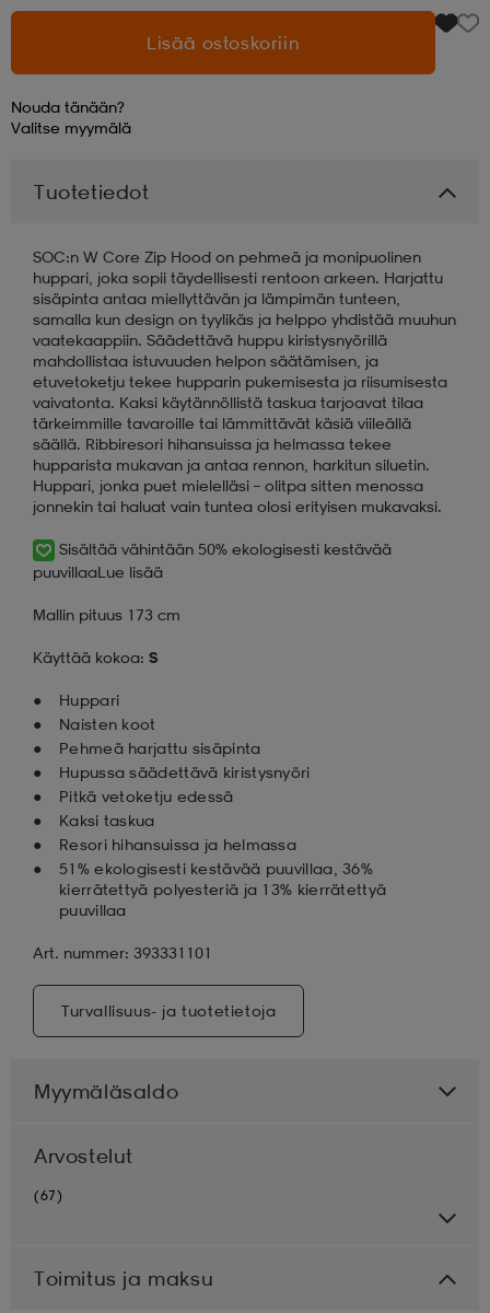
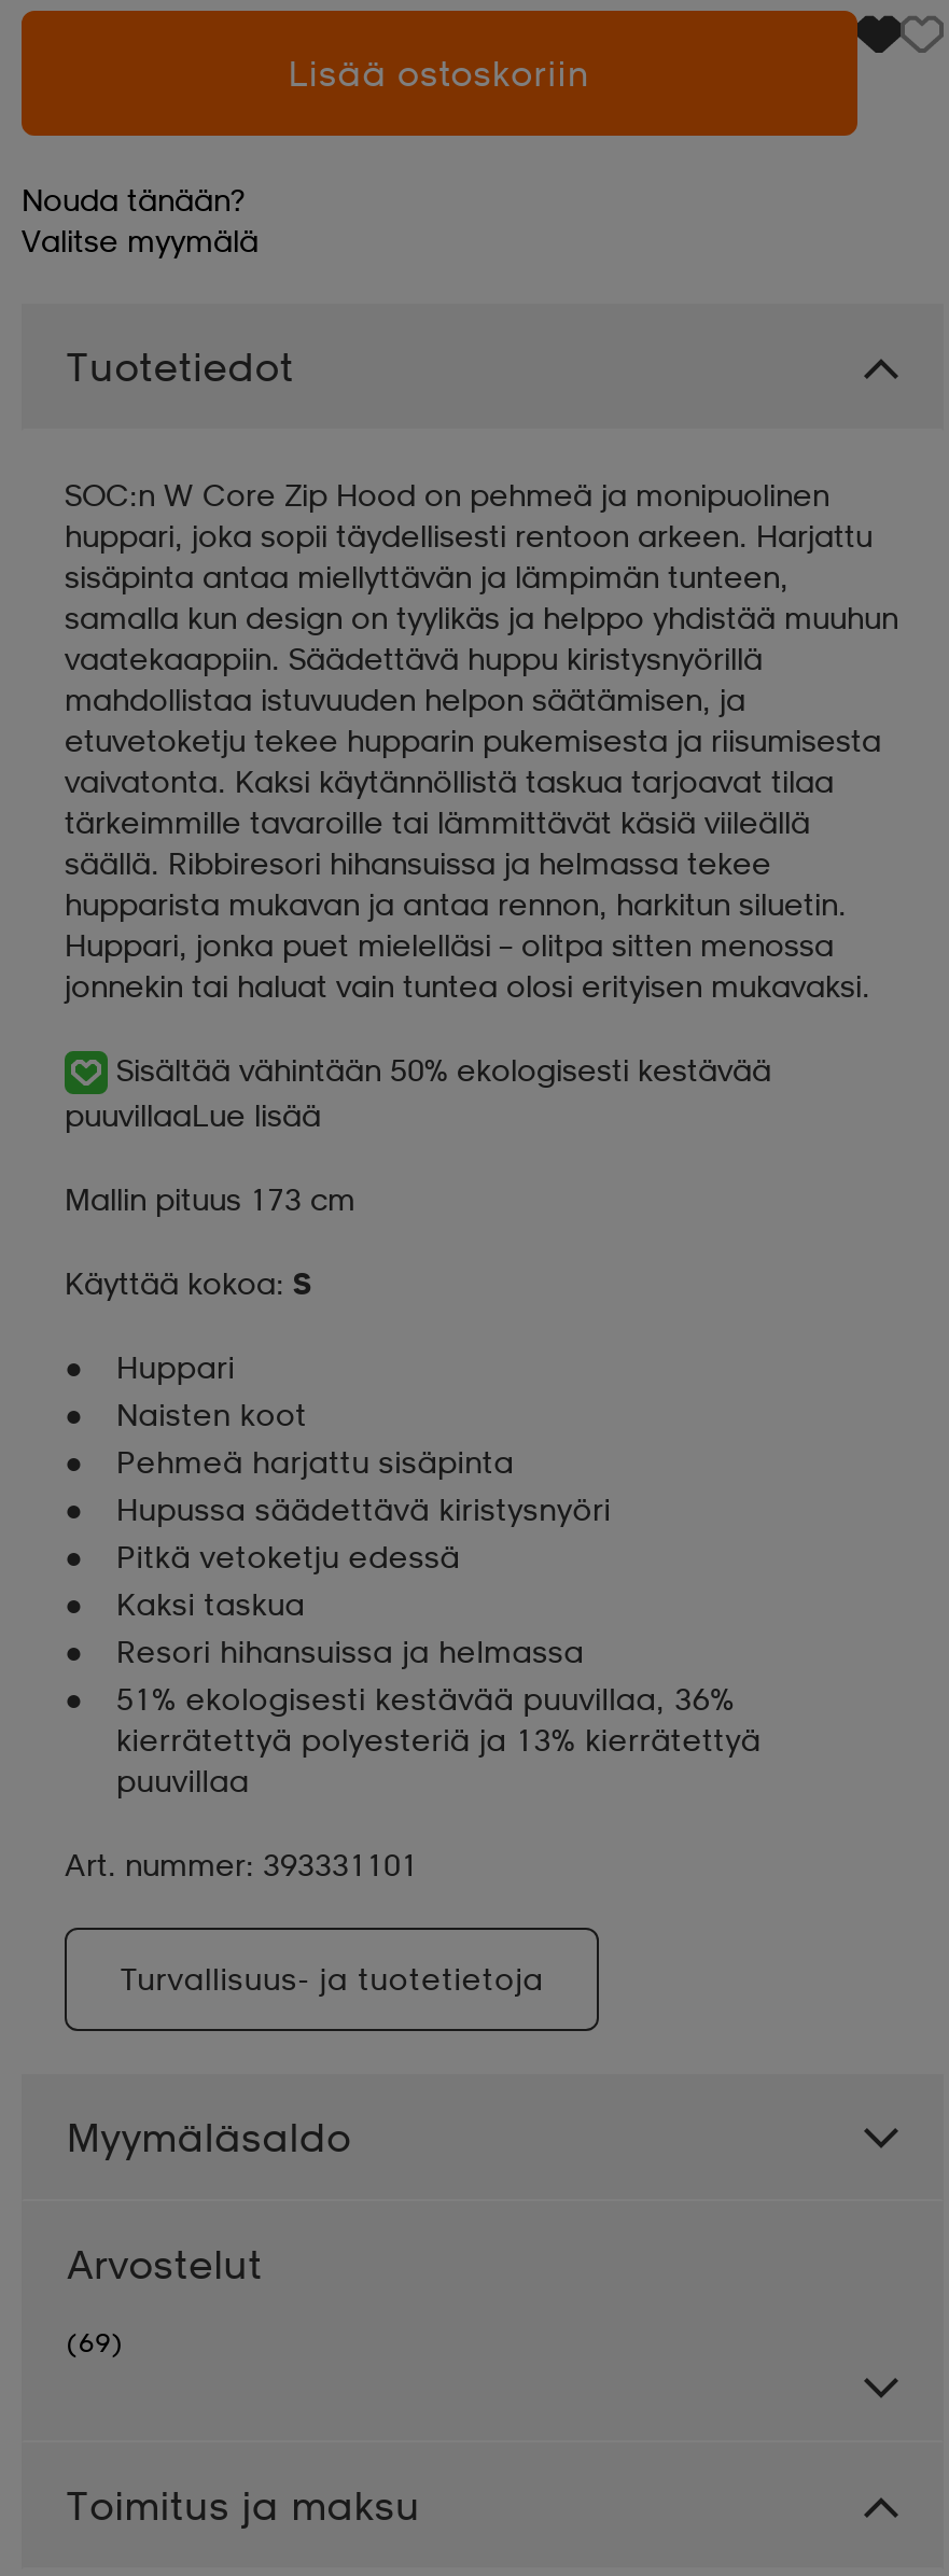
- (67)
+ (69)
